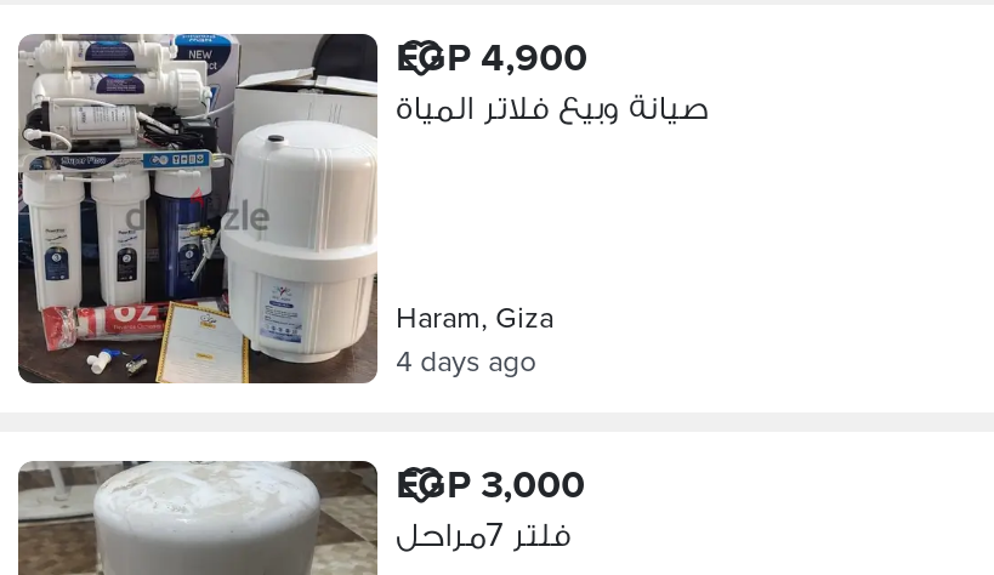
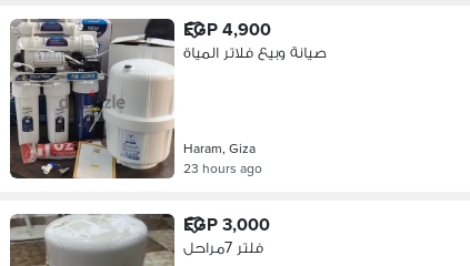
- 4 days ago
+ 23 hours ago
